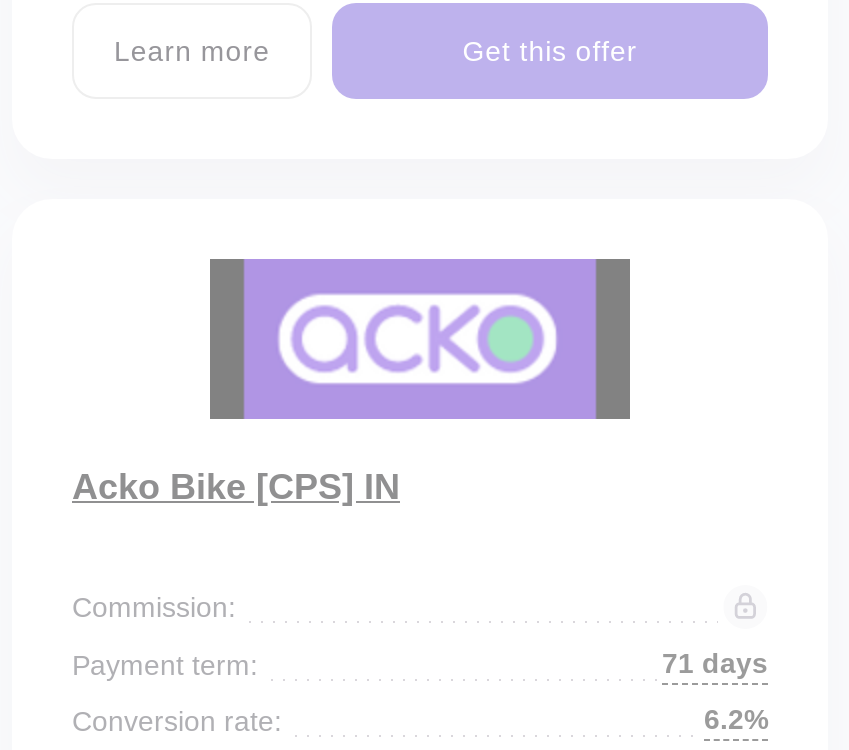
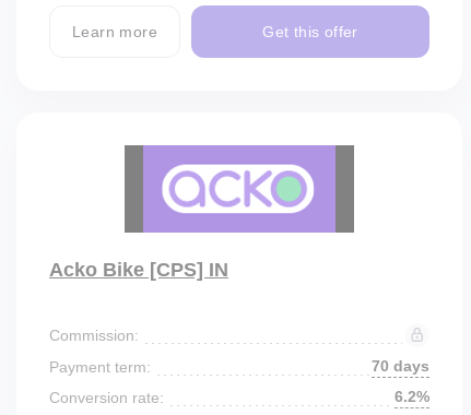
- 71 days
+ 70 days
